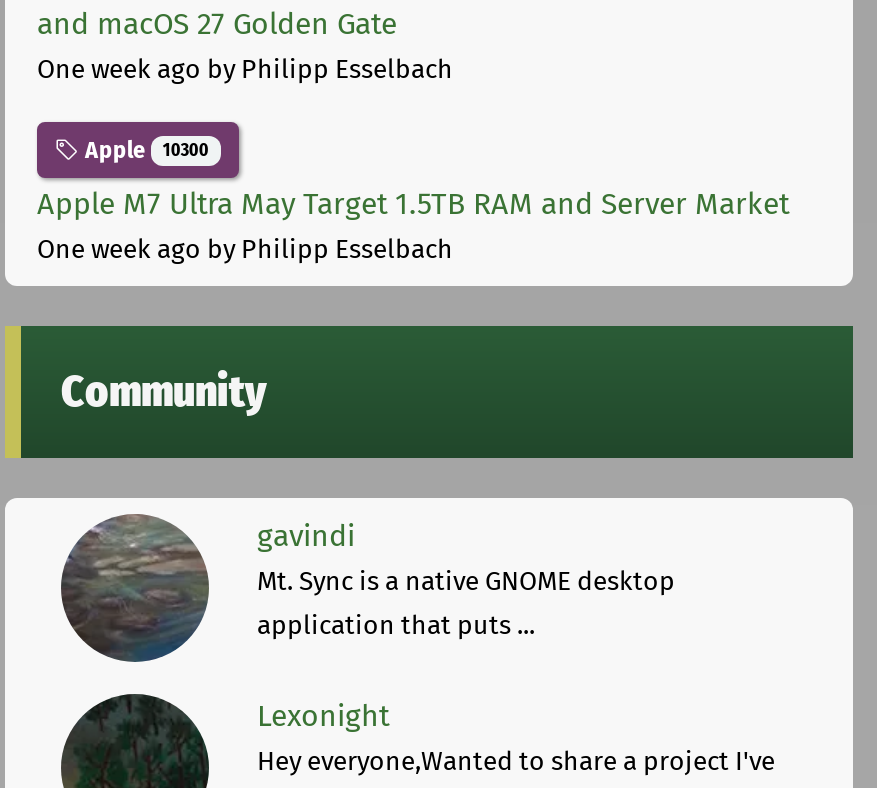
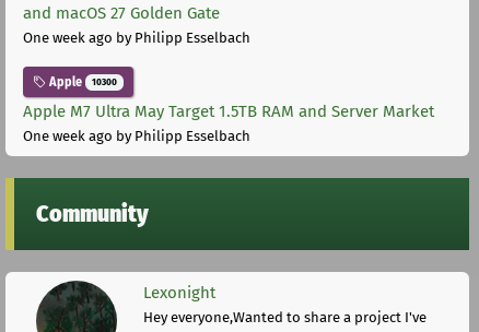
- [image]
- gavindi
- Mt. Sync is a native GNOME desktop
- application that puts ...
